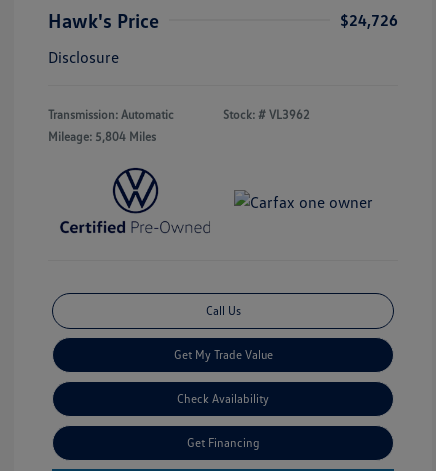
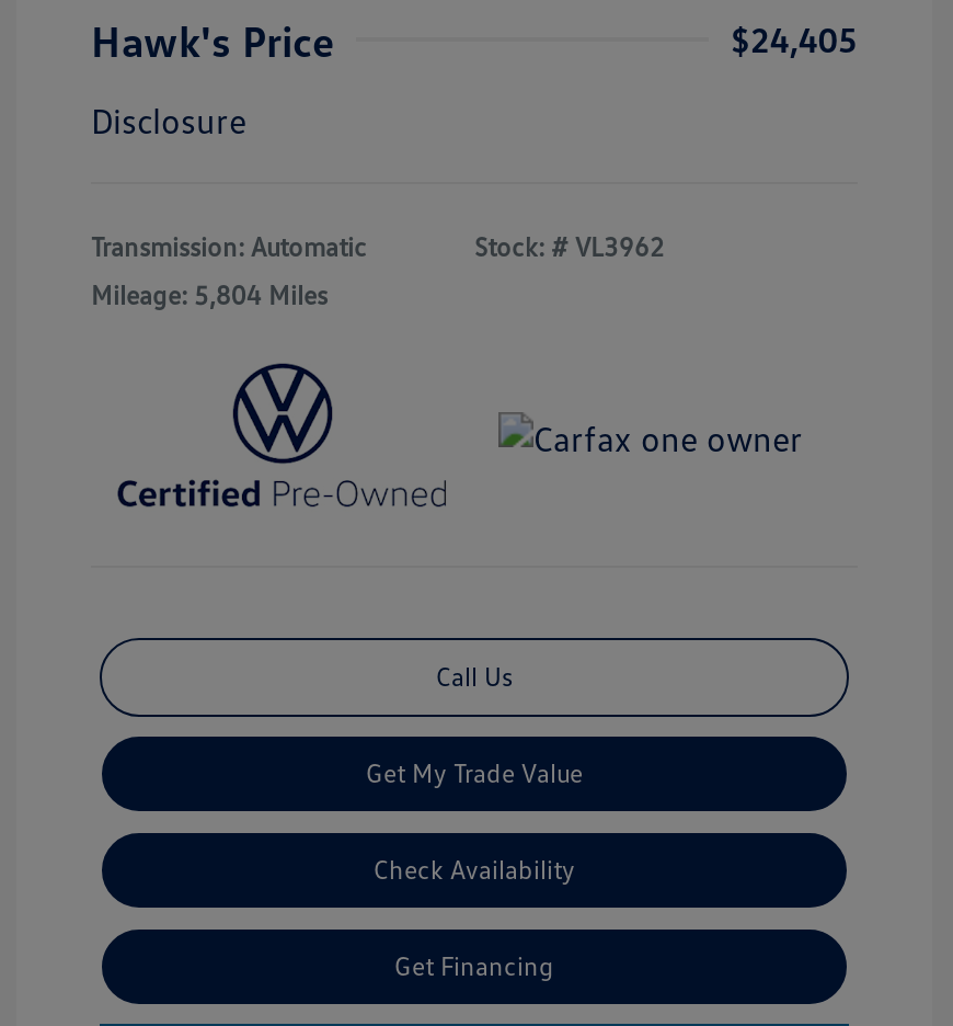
- $24,726
+ $24,405
